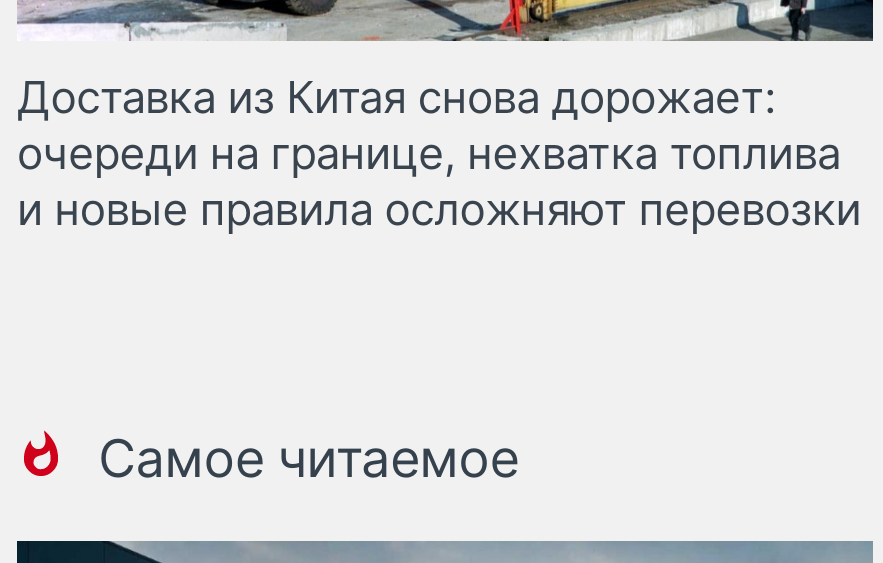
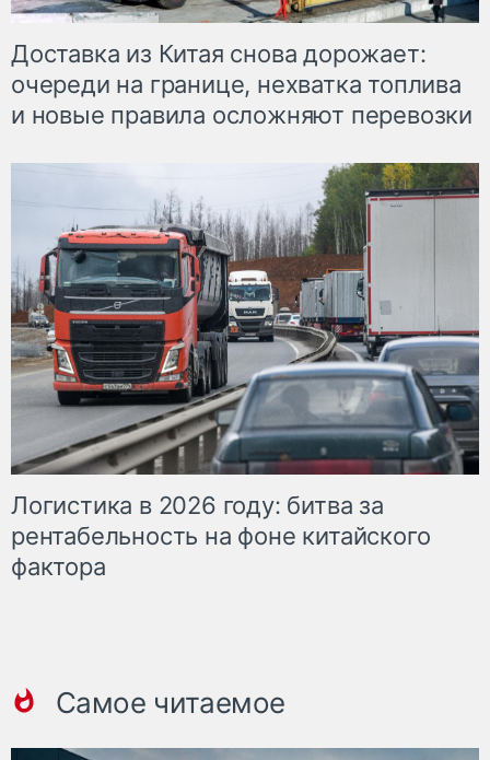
+ [image]
+ Логистика в 2026 году: битва за
+ рентабельность на фоне китайского
+ фактора
